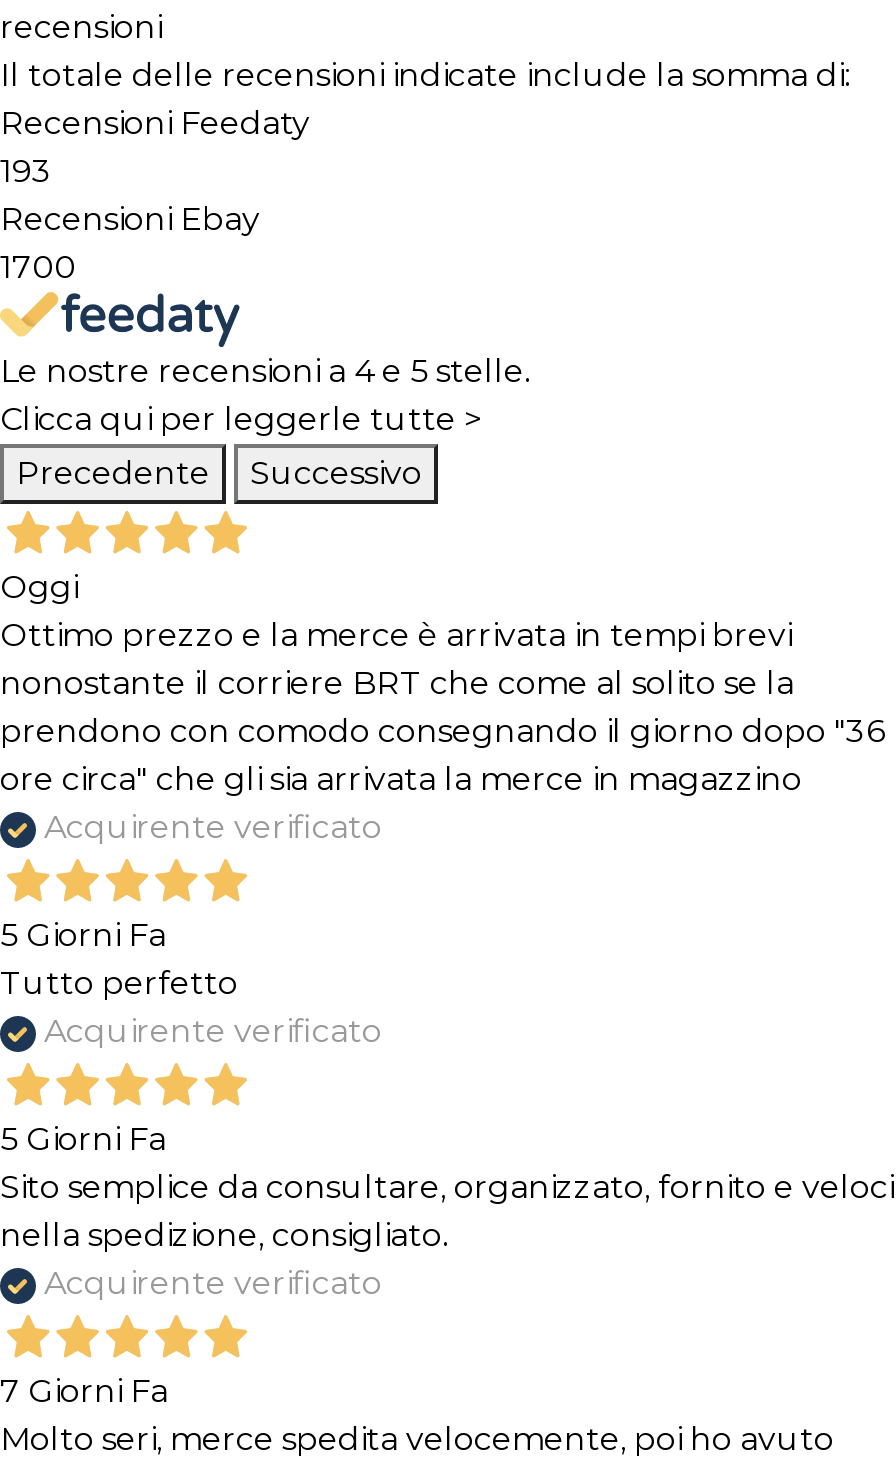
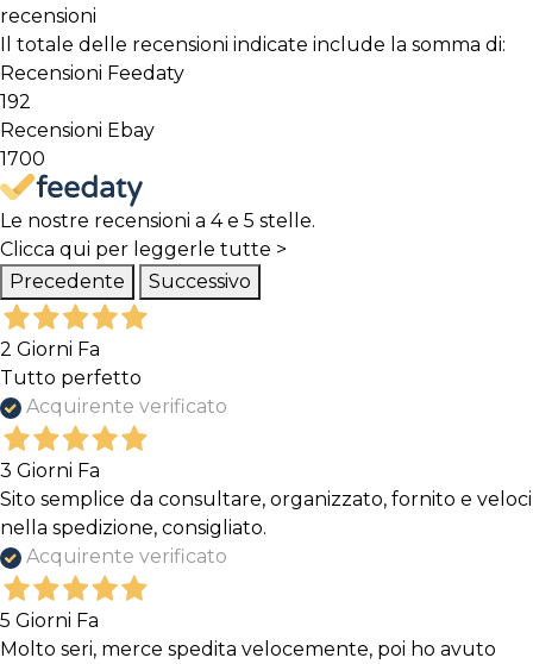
- 193
+ 192

- Oggi
- Ottimo prezzo e la merce è arrivata in tempi brevi
- nonostante il corriere BRT che come al solito se la
- prendono con comodo consegnando il giorno dopo "36
- ore circa" che gli sia arrivata la merce in magazzino
- Acquirente verificato
- 5 Giorni Fa
+ 2 Giorni Fa

- 5 Giorni Fa
+ 3 Giorni Fa

- 7 Giorni Fa
+ 5 Giorni Fa
